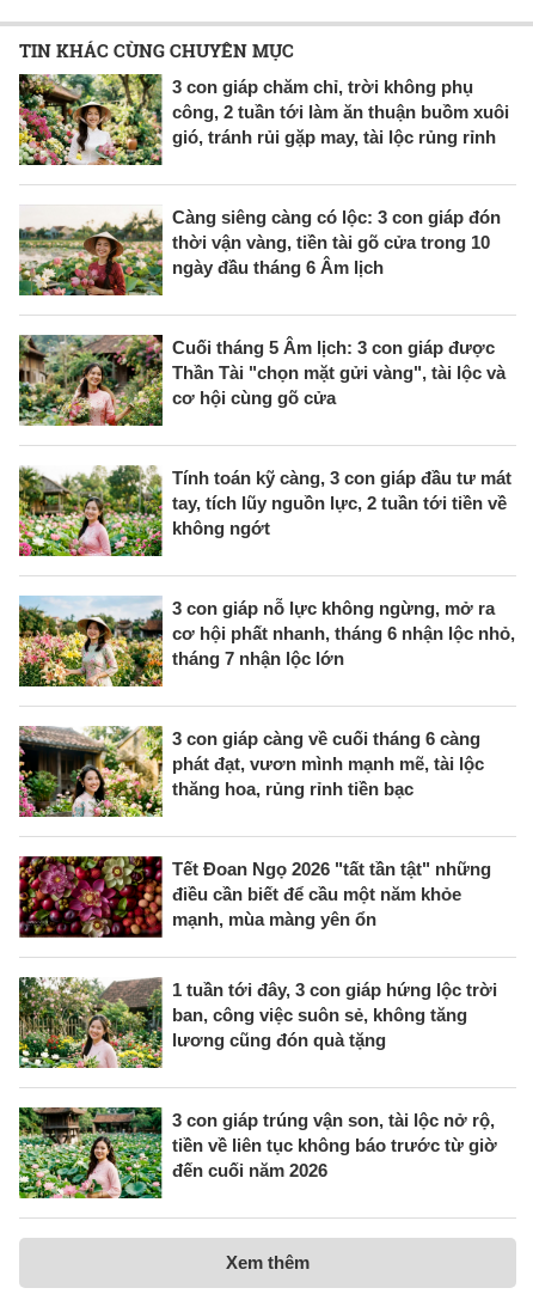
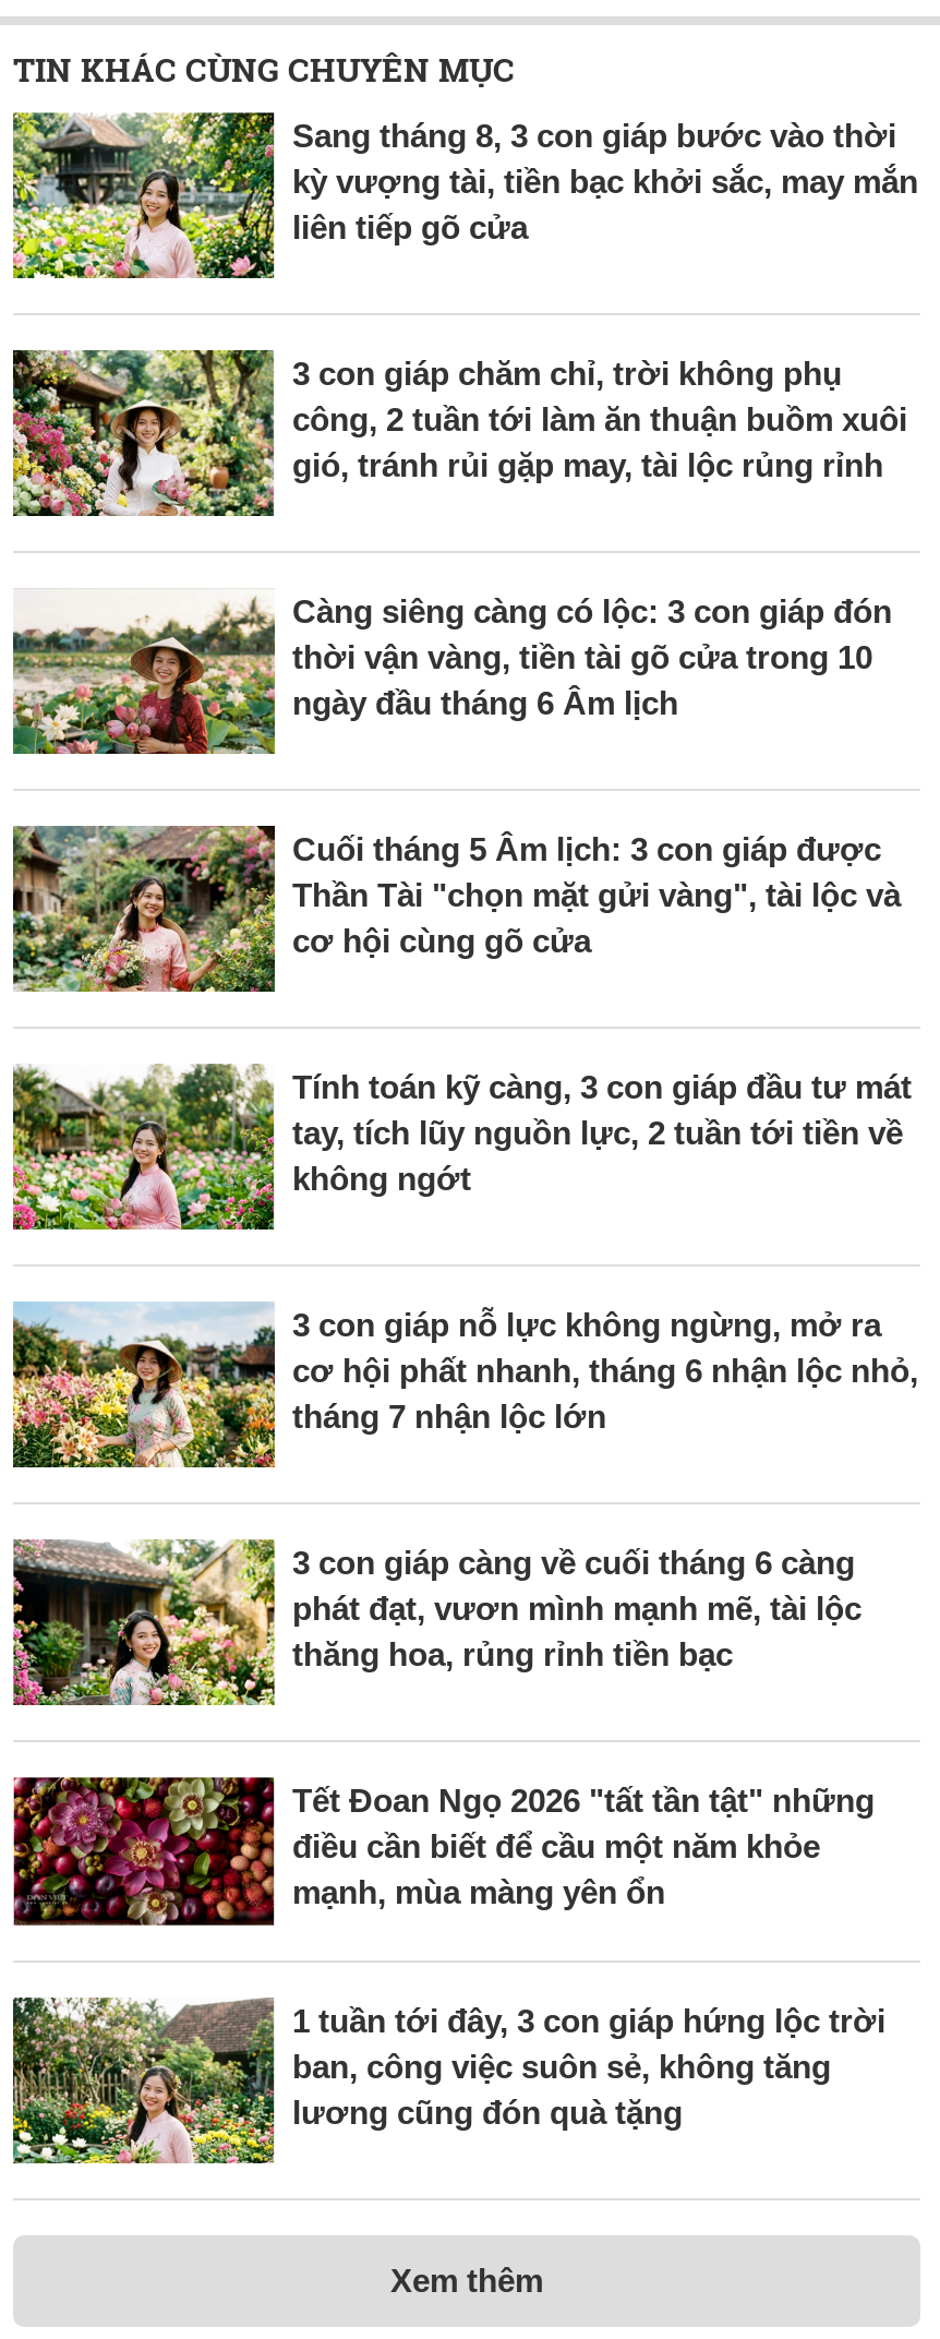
+ [image]
+ Sang tháng 8, 3 con giáp bước vào thời
+ kỳ vượng tài, tiền bạc khởi sắc, may mắn
+ liên tiếp gõ cửa

moved down: [image] | 3 con giáp chăm chỉ, trời không phụ | công, 2 tuần tới làm ăn thuận buồm xuôi | ... | ban, công việc suôn sẻ, không tăng | lương cũng đón quà tặng

- [image]
- 3 con giáp trúng vận son, tài lộc nở rộ,
- tiền về liên tục không báo trước từ giờ
- đến cuối năm 2026
